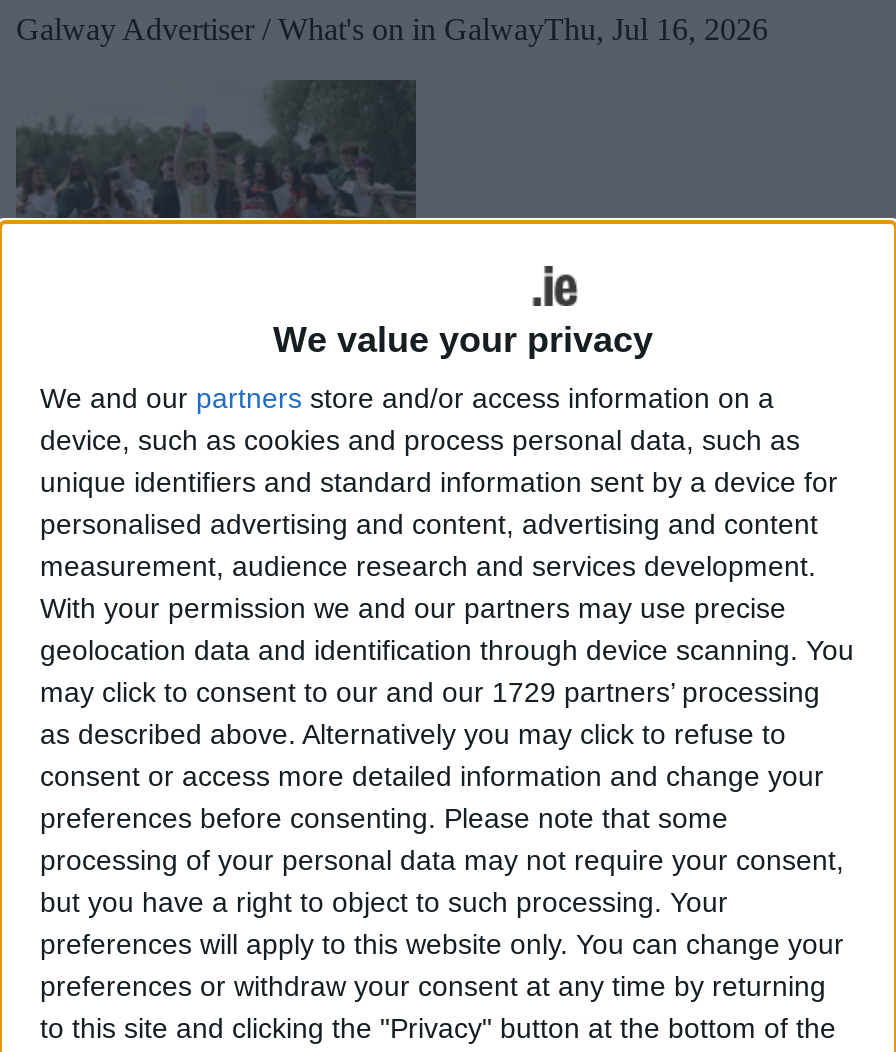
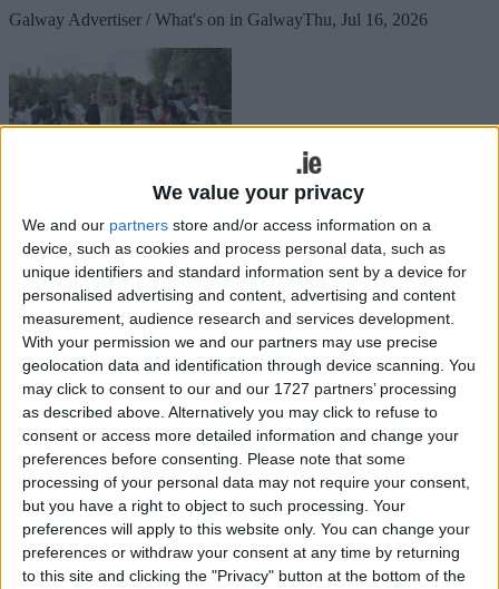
- may click to consent to our and our 1729 partners’ processing
+ may click to consent to our and our 1727 partners’ processing
